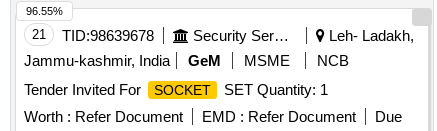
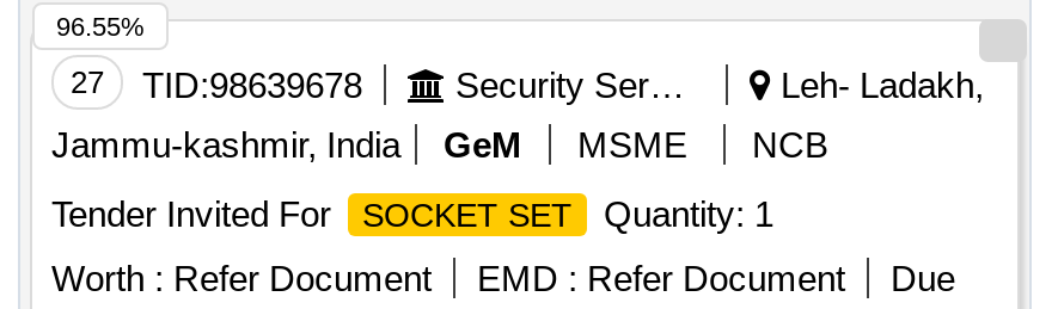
- 21 TID:98639678
+ 27 TID:98639678
